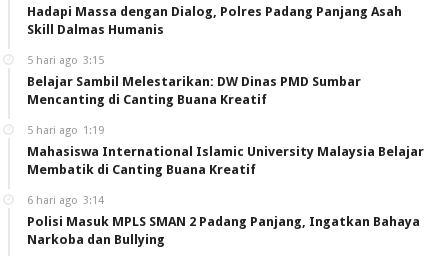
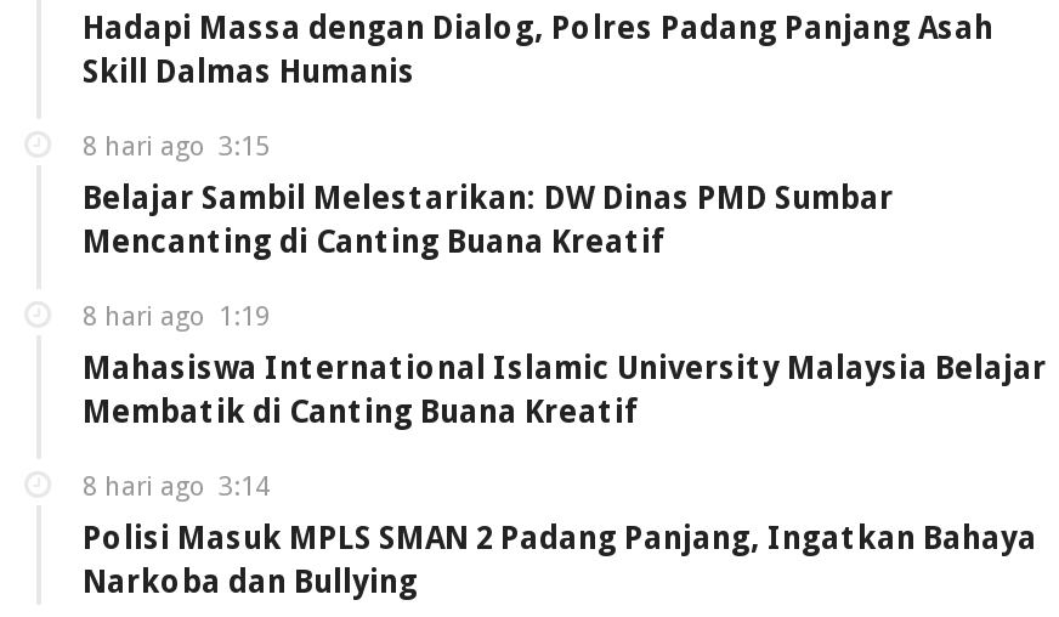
- 5 hari ago 3:15
+ 8 hari ago 3:15

- 5 hari ago 1:19
+ 8 hari ago 1:19

- 6 hari ago 3:14
+ 8 hari ago 3:14
